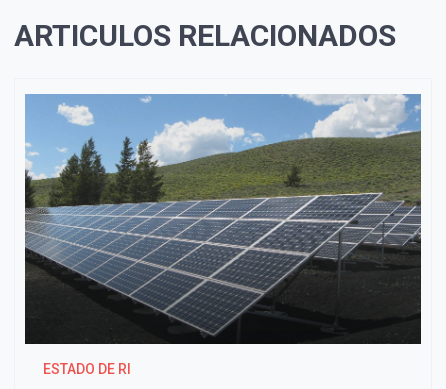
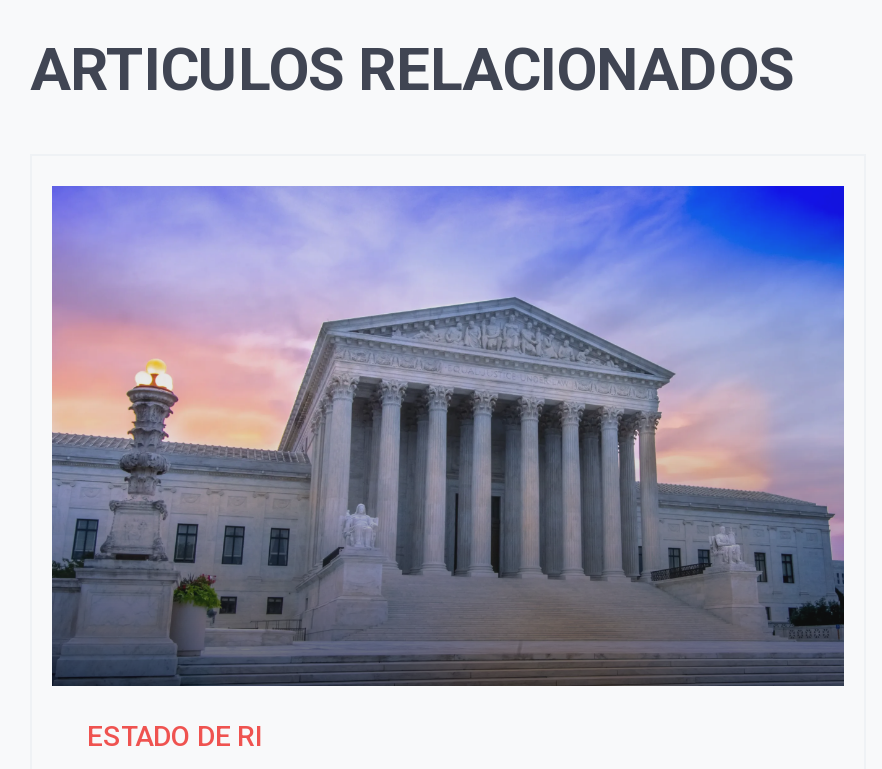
- [image]
+ [image]
